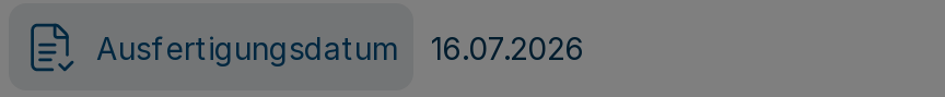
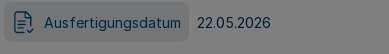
- Ausfertigungsdatum 16.07.2026
+ Ausfertigungsdatum 22.05.2026
